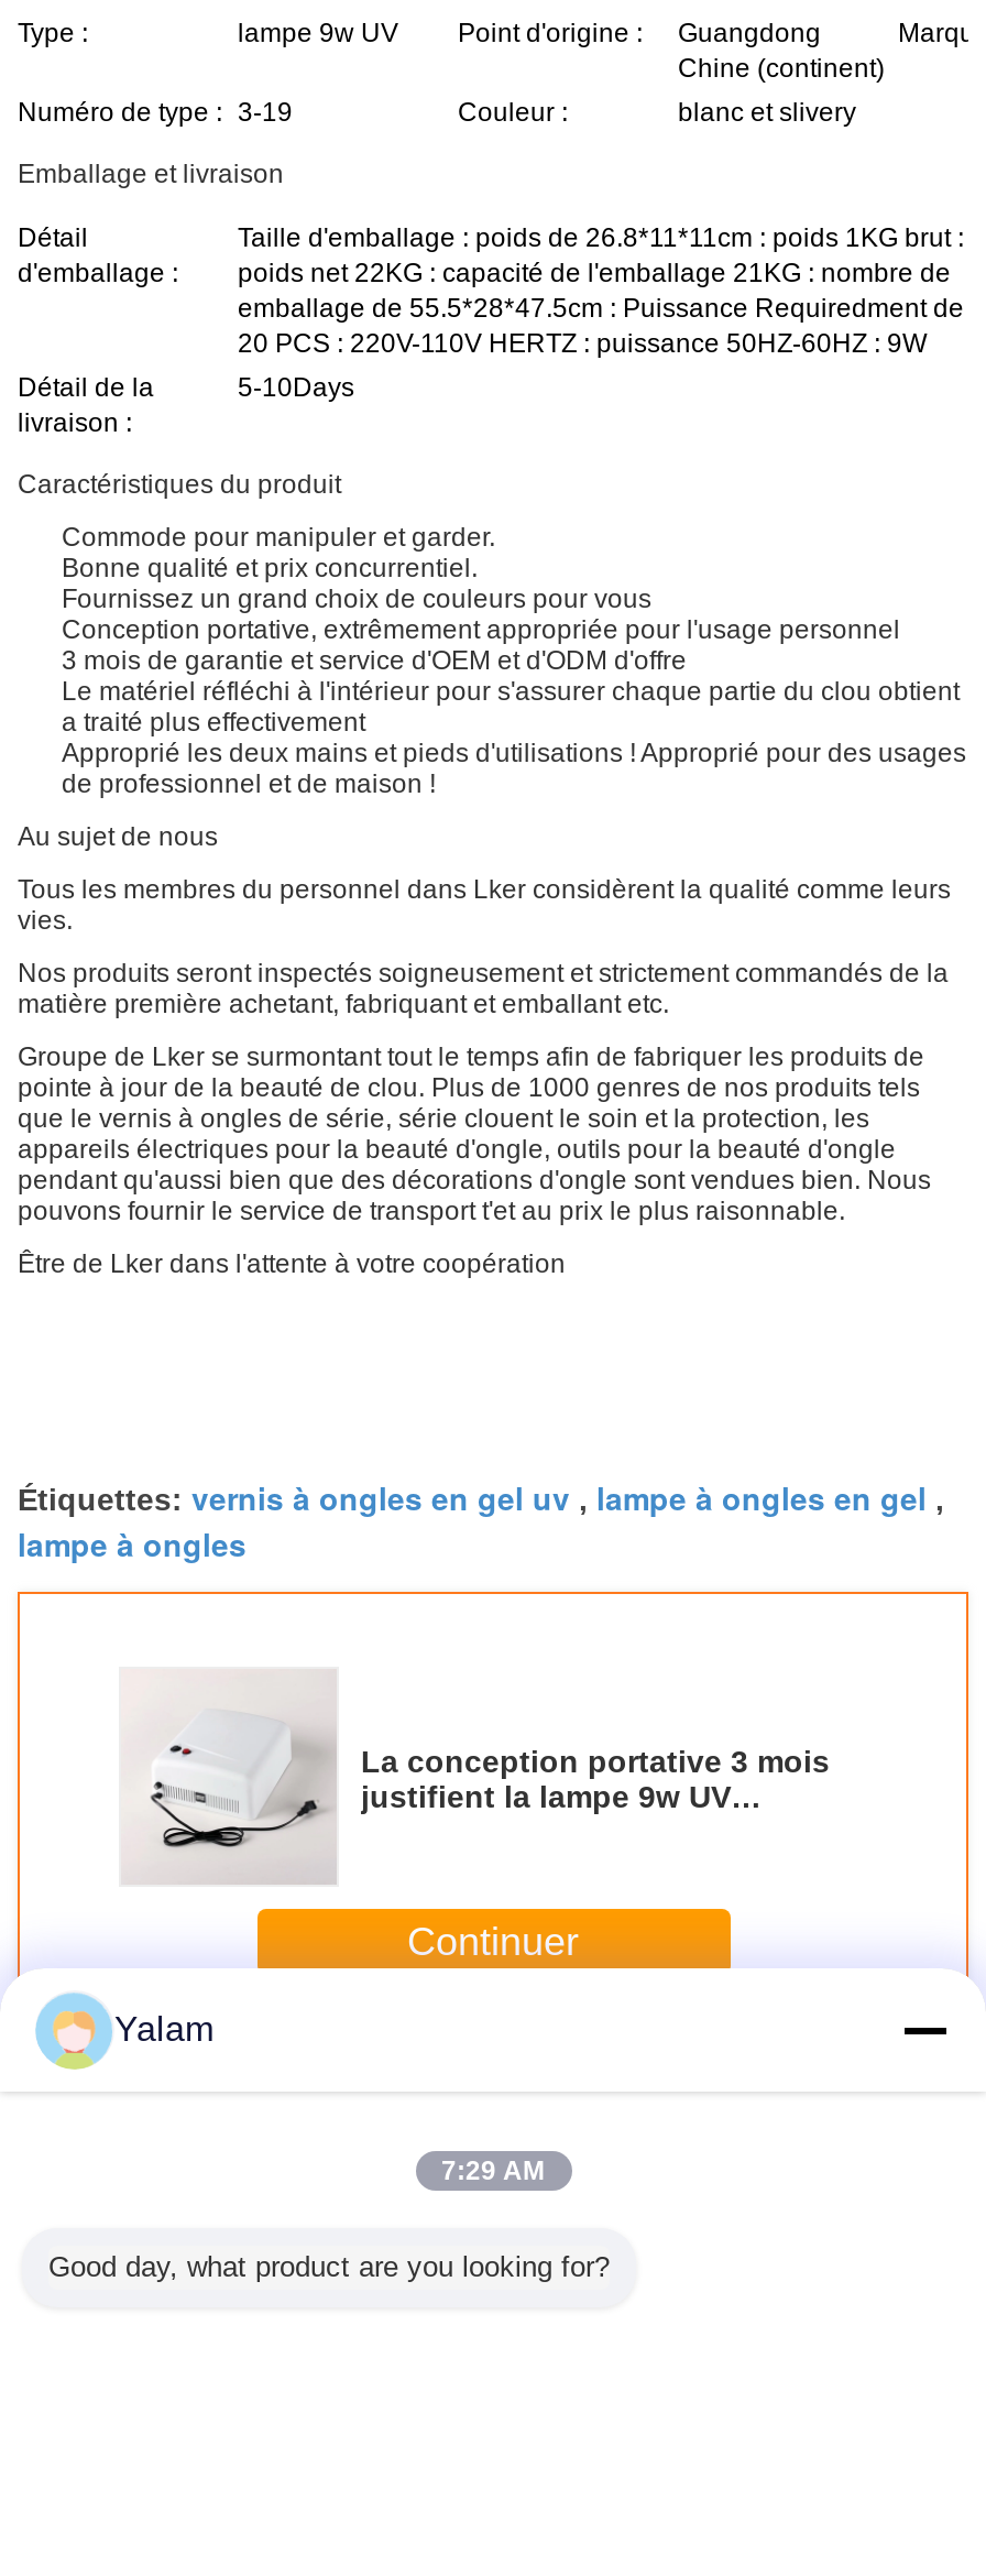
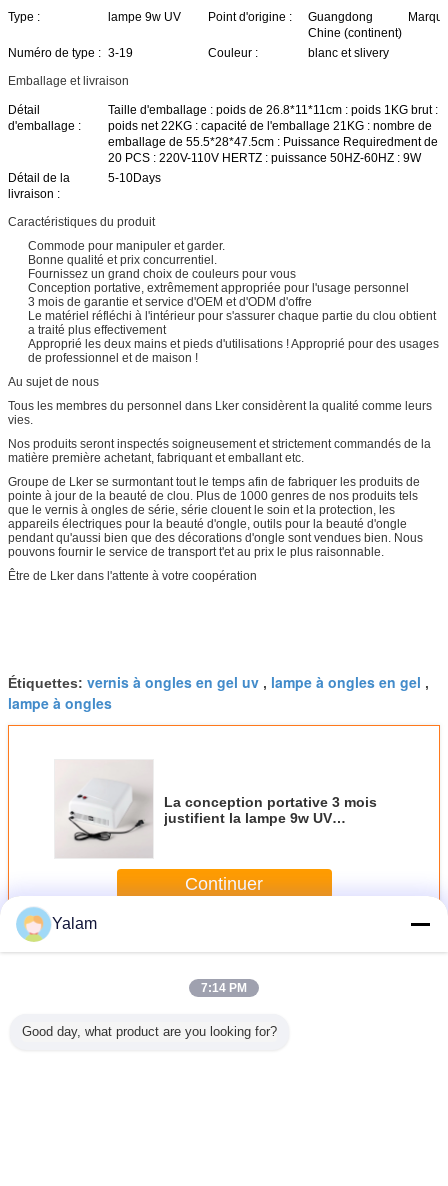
- 7:29 AM
+ 7:14 PM
